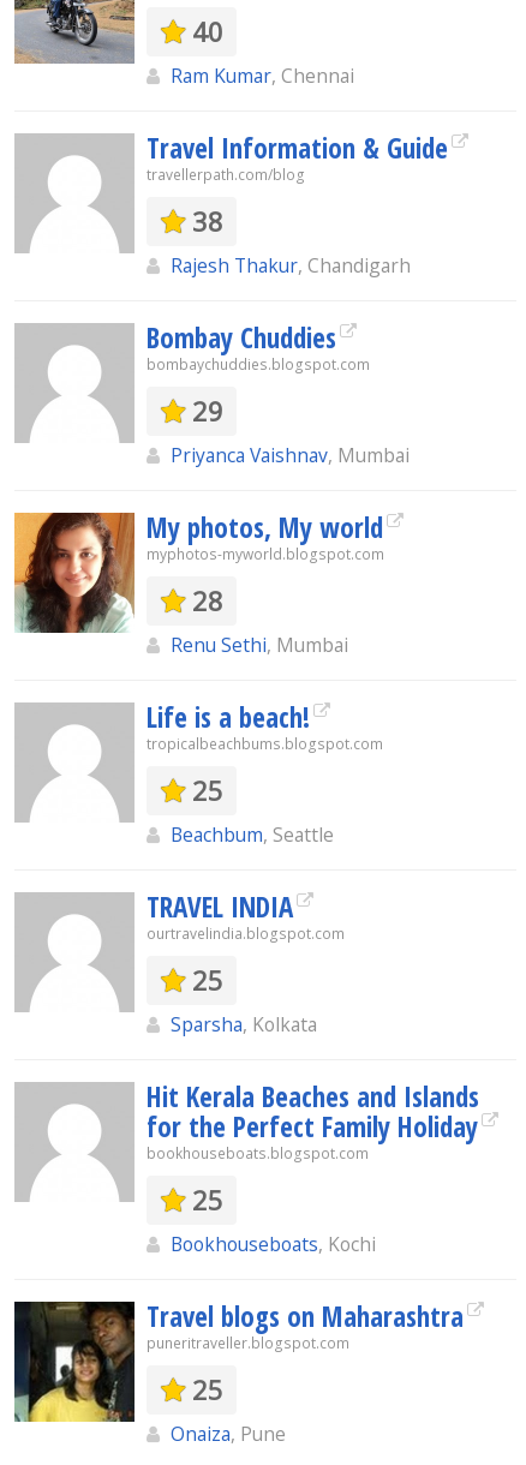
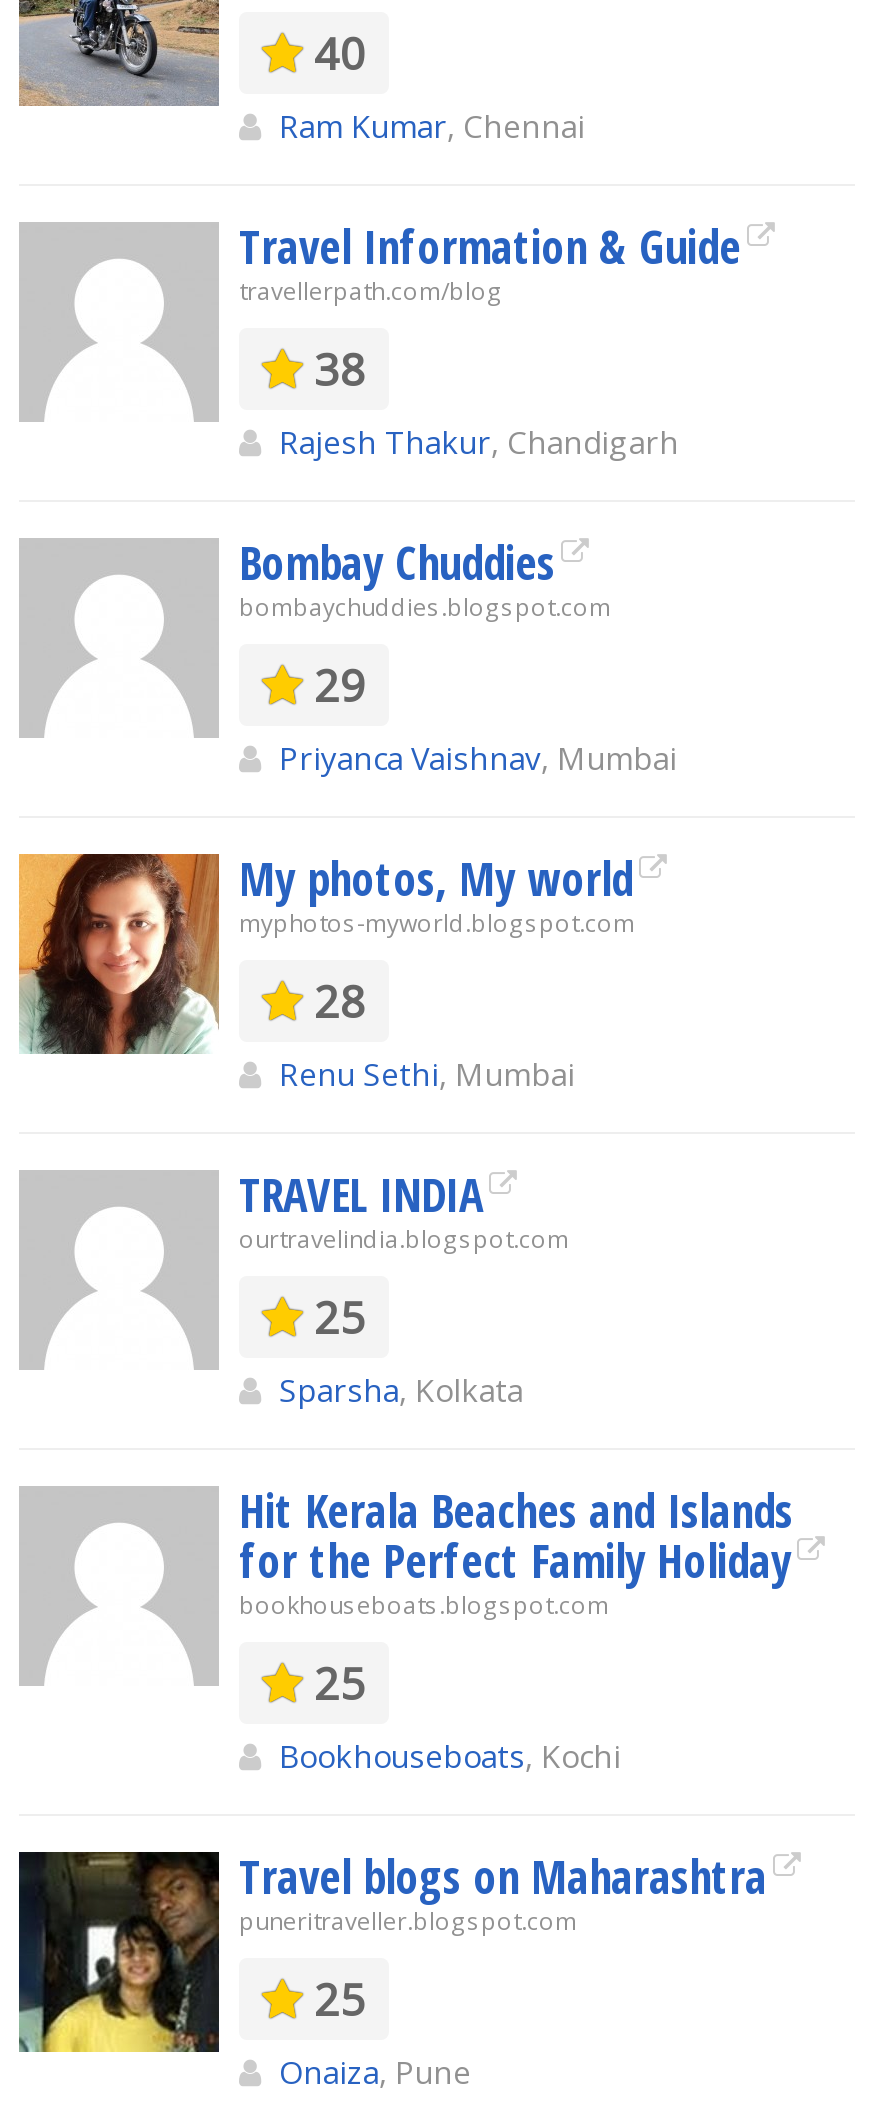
- Life is a beach!
- tropicalbeachbums.blogspot.com
- 25
- Beachbum, Seattle
